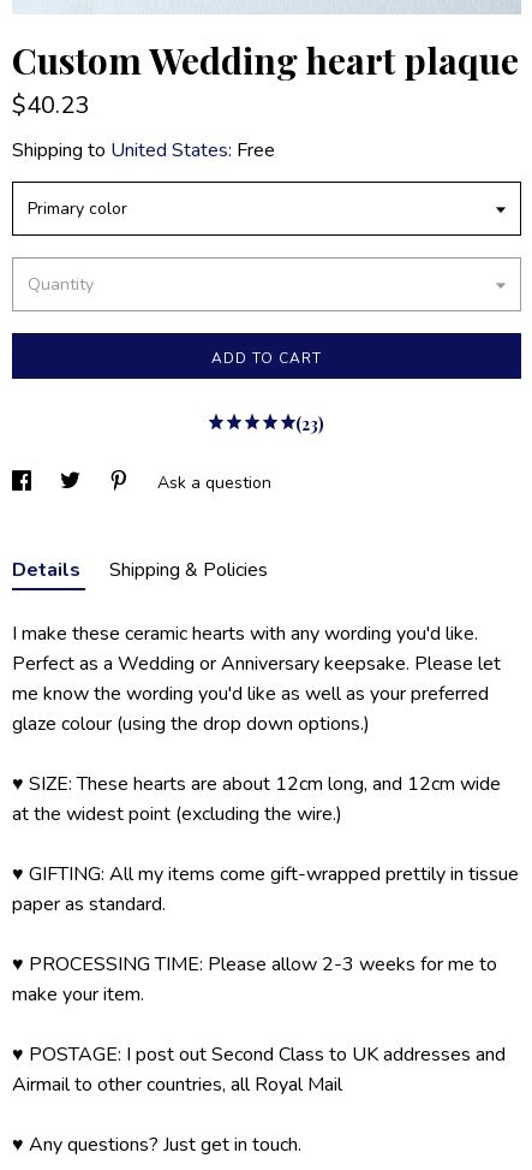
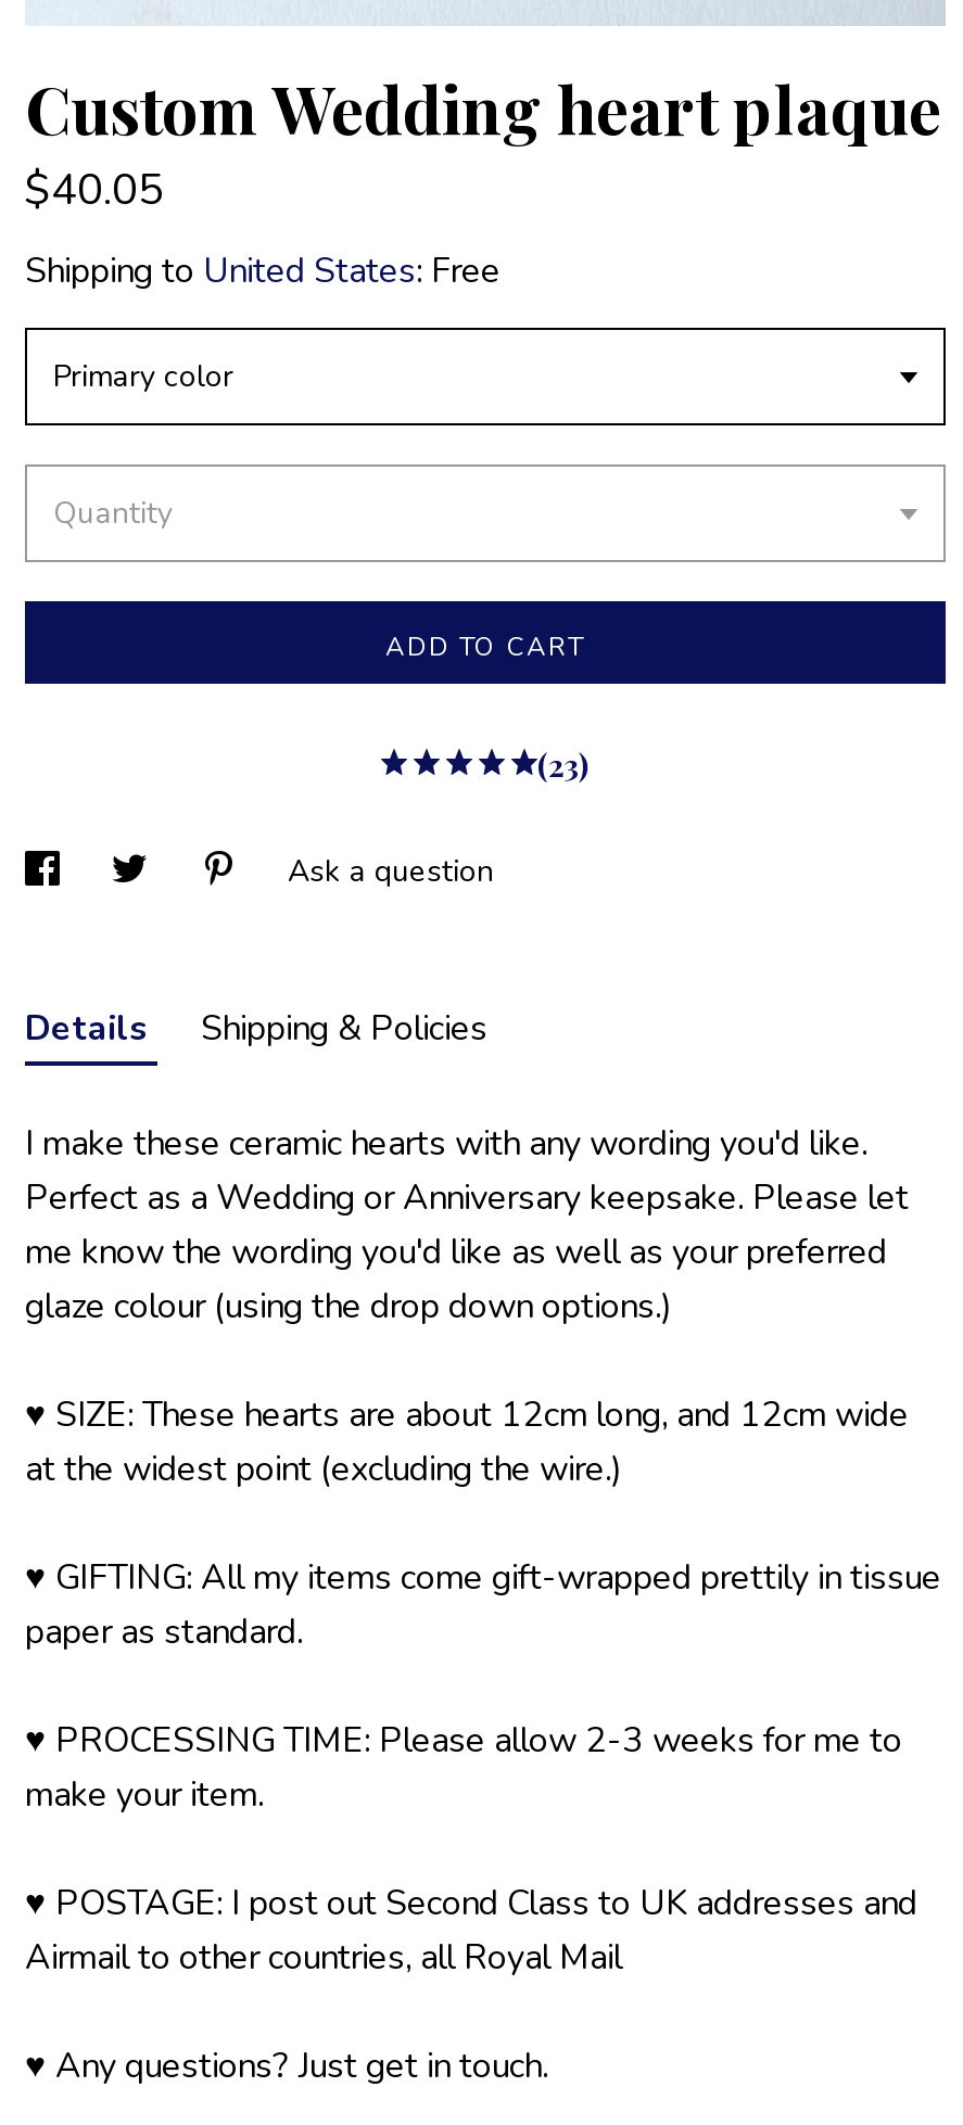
- $40.23
+ $40.05
